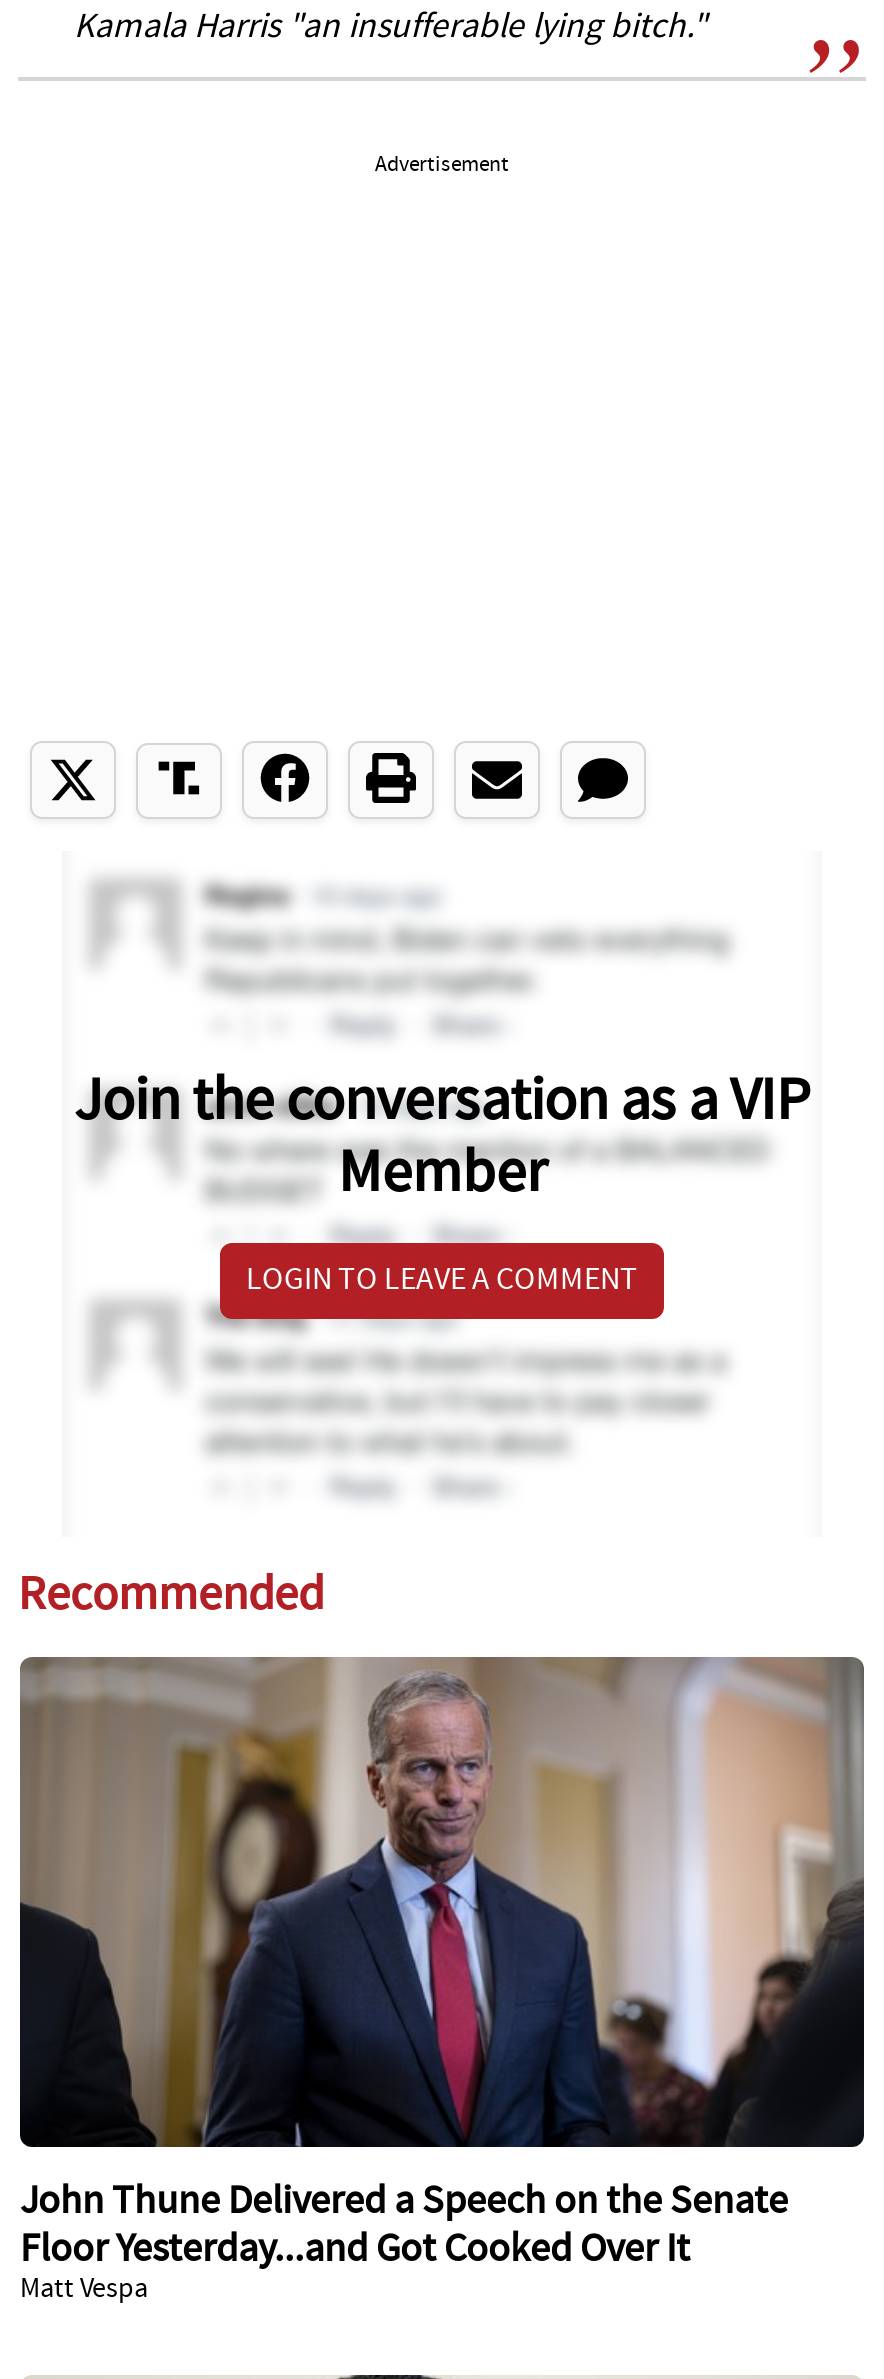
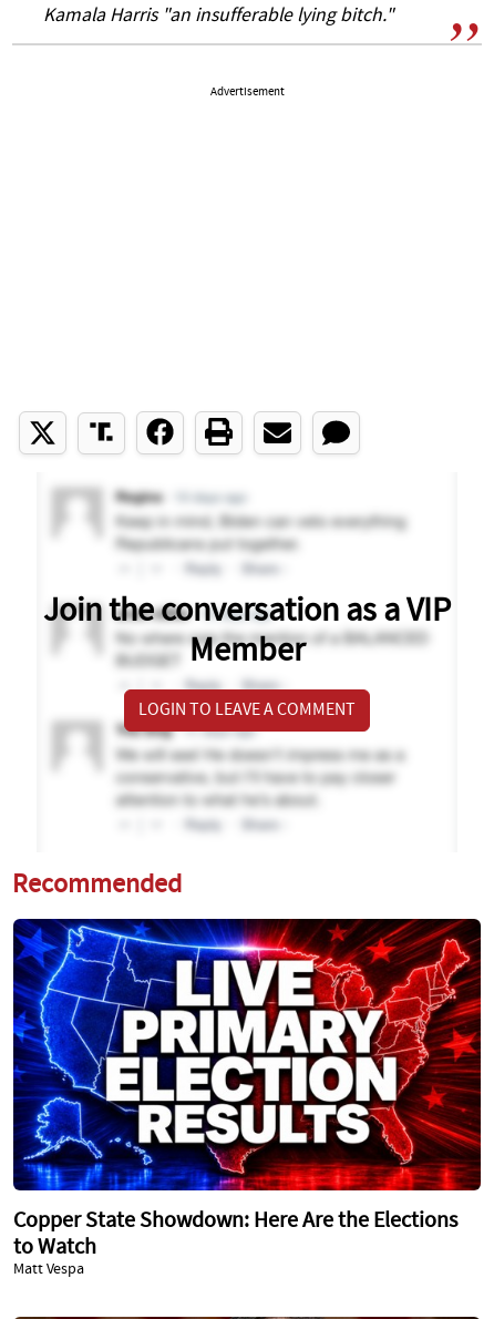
- [image]
- John Thune Delivered a Speech on the Senate
- Floor Yesterday...and Got Cooked Over It
+ [image]
+ Copper State Showdown: Here Are the Elections
+ to Watch
